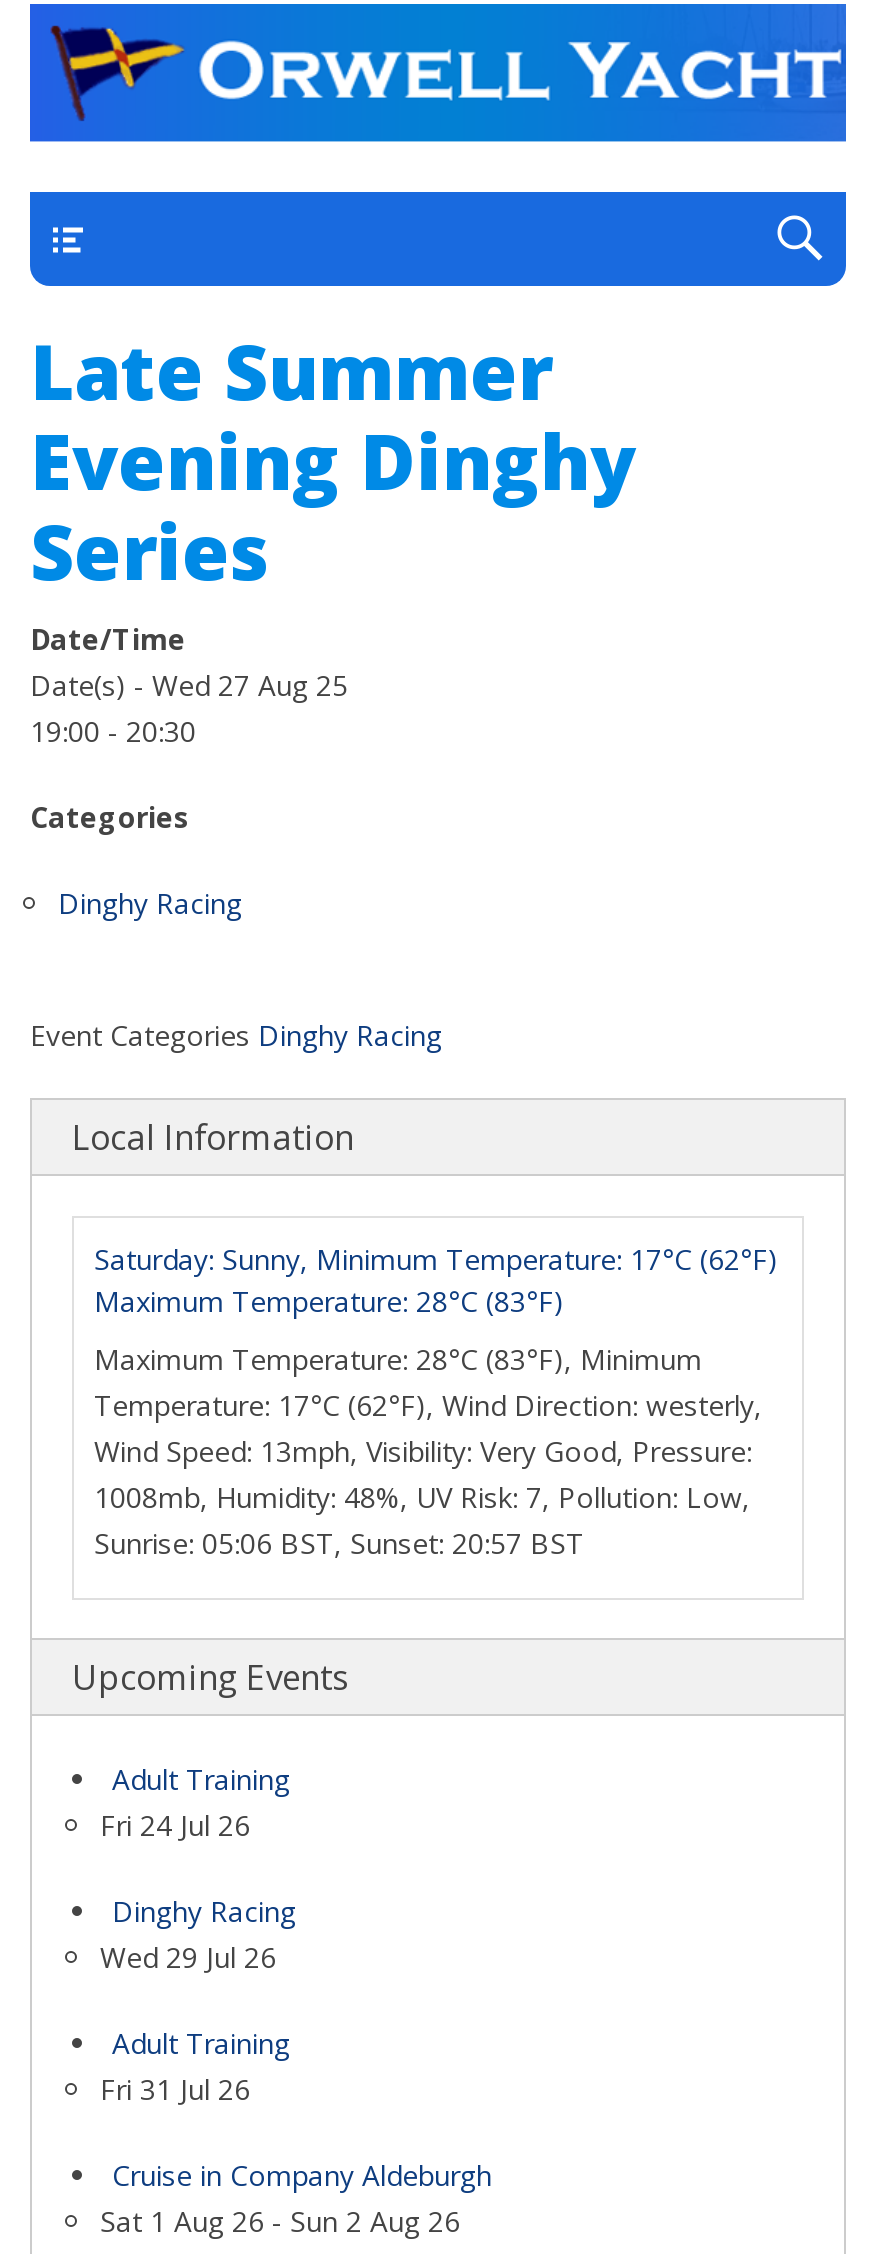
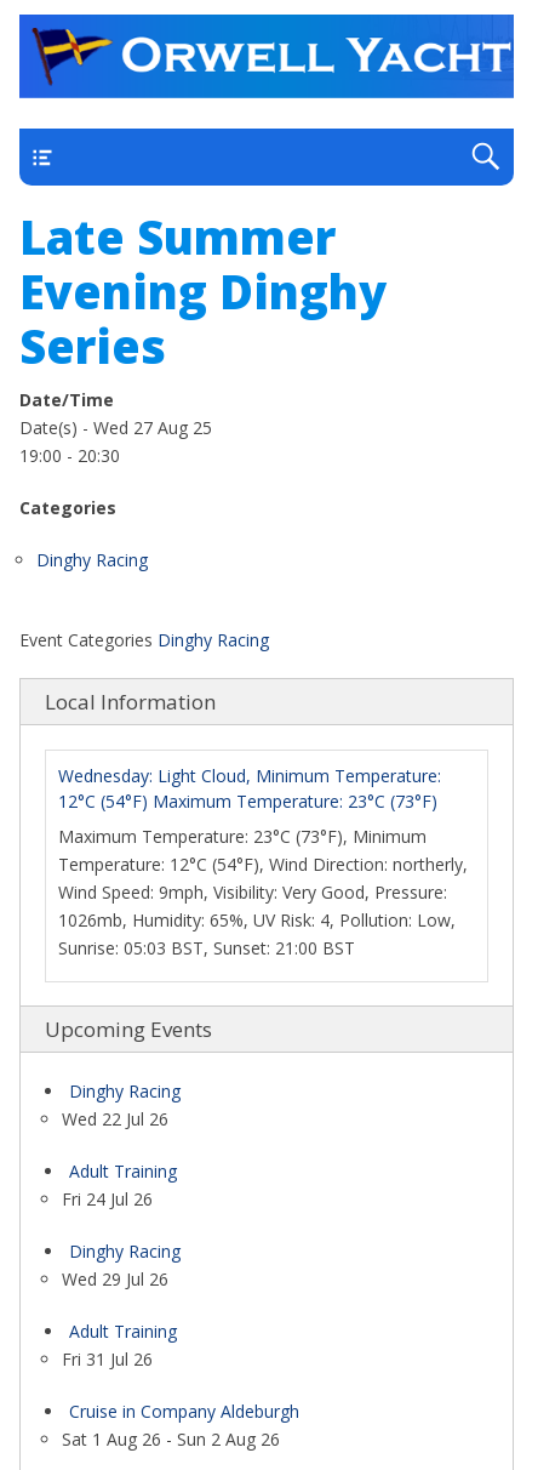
- Saturday: Sunny, Minimum Temperature: 17°C (62°F)
- Maximum Temperature: 28°C (83°F)
+ Wednesday: Light Cloud, Minimum Temperature:
+ 12°C (54°F) Maximum Temperature: 23°C (73°F)

- Maximum Temperature: 28°C (83°F), Minimum
- Temperature: 17°C (62°F), Wind Direction: westerly,
- Wind Speed: 13mph, Visibility: Very Good, Pressure:
- 1008mb, Humidity: 48%, UV Risk: 7, Pollution: Low,
- Sunrise: 05:06 BST, Sunset: 20:57 BST
+ Maximum Temperature: 23°C (73°F), Minimum
+ Temperature: 12°C (54°F), Wind Direction: northerly,
+ Wind Speed: 9mph, Visibility: Very Good, Pressure:
+ 1026mb, Humidity: 65%, UV Risk: 4, Pollution: Low,
+ Sunrise: 05:03 BST, Sunset: 21:00 BST

+ Dinghy Racing
+ Wed 22 Jul 26
